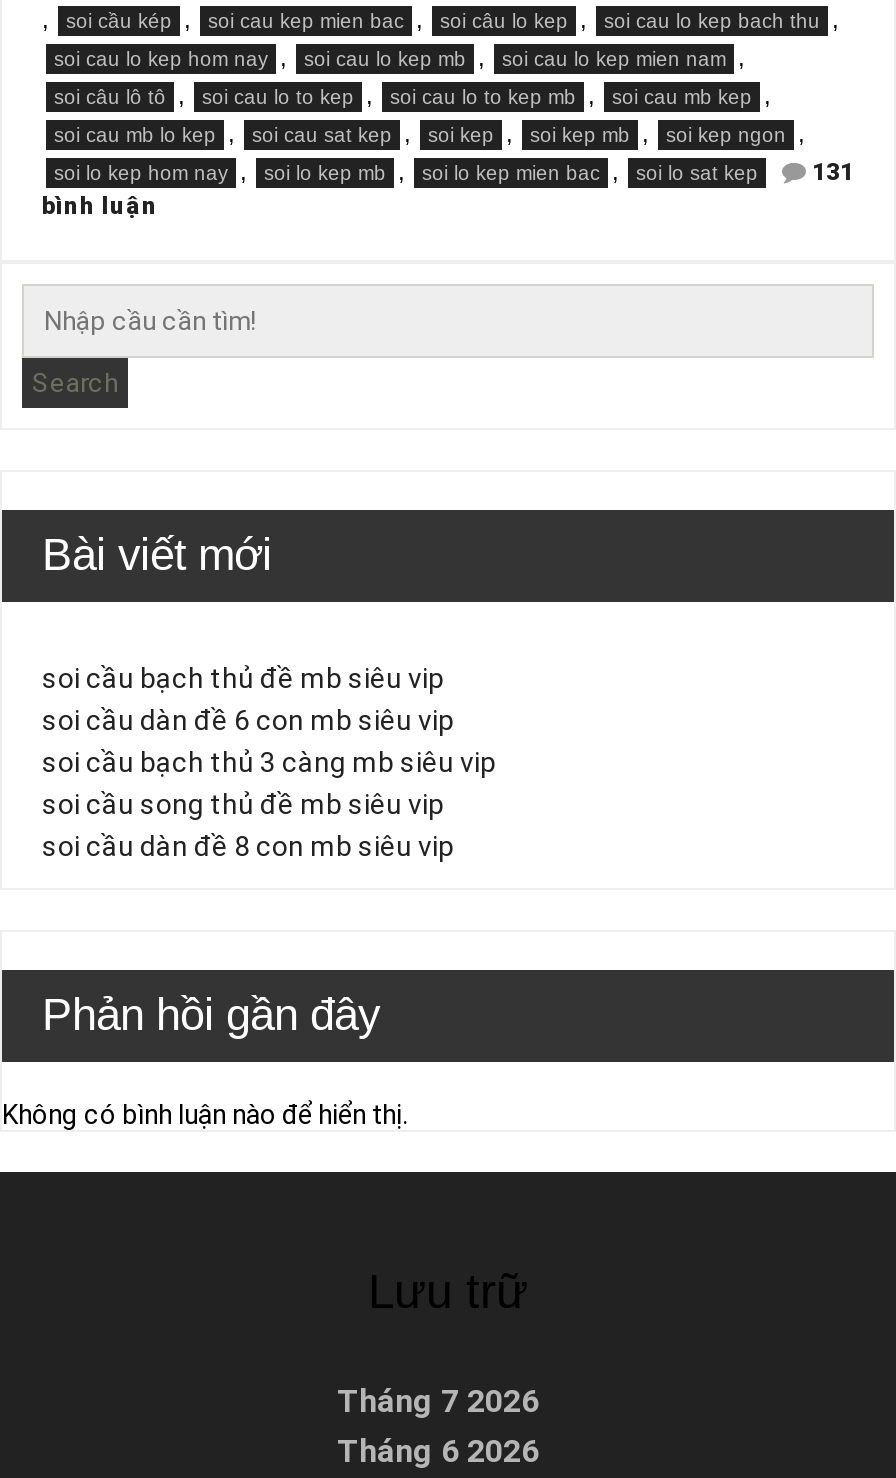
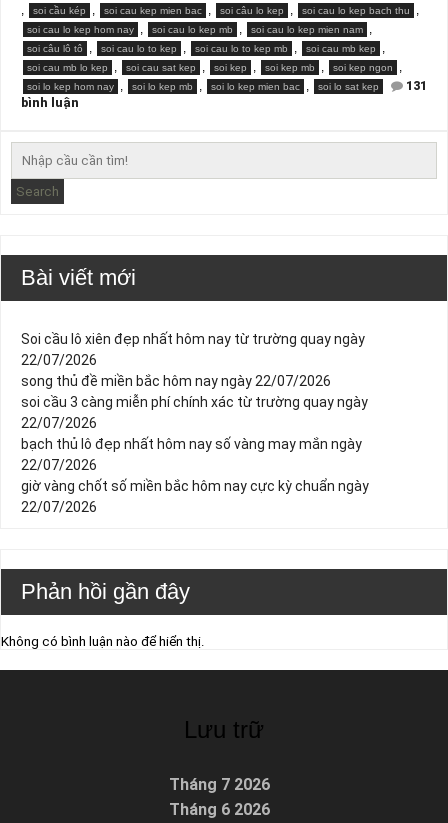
- soi cầu bạch thủ đề mb siêu vip
- soi cầu dàn đề 6 con mb siêu vip
- soi cầu bạch thủ 3 càng mb siêu vip
- soi cầu song thủ đề mb siêu vip
- soi cầu dàn đề 8 con mb siêu vip
+ Soi cầu lô xiên đẹp nhất hôm nay từ trường quay ngày
+ 22/07/2026
+ song thủ đề miền bắc hôm nay ngày 22/07/2026
+ soi cầu 3 càng miễn phí chính xác từ trường quay ngày
+ 22/07/2026
+ bạch thủ lô đẹp nhất hôm nay số vàng may mắn ngày
+ 22/07/2026
+ giờ vàng chốt số miền bắc hôm nay cực kỳ chuẩn ngày
+ 22/07/2026
